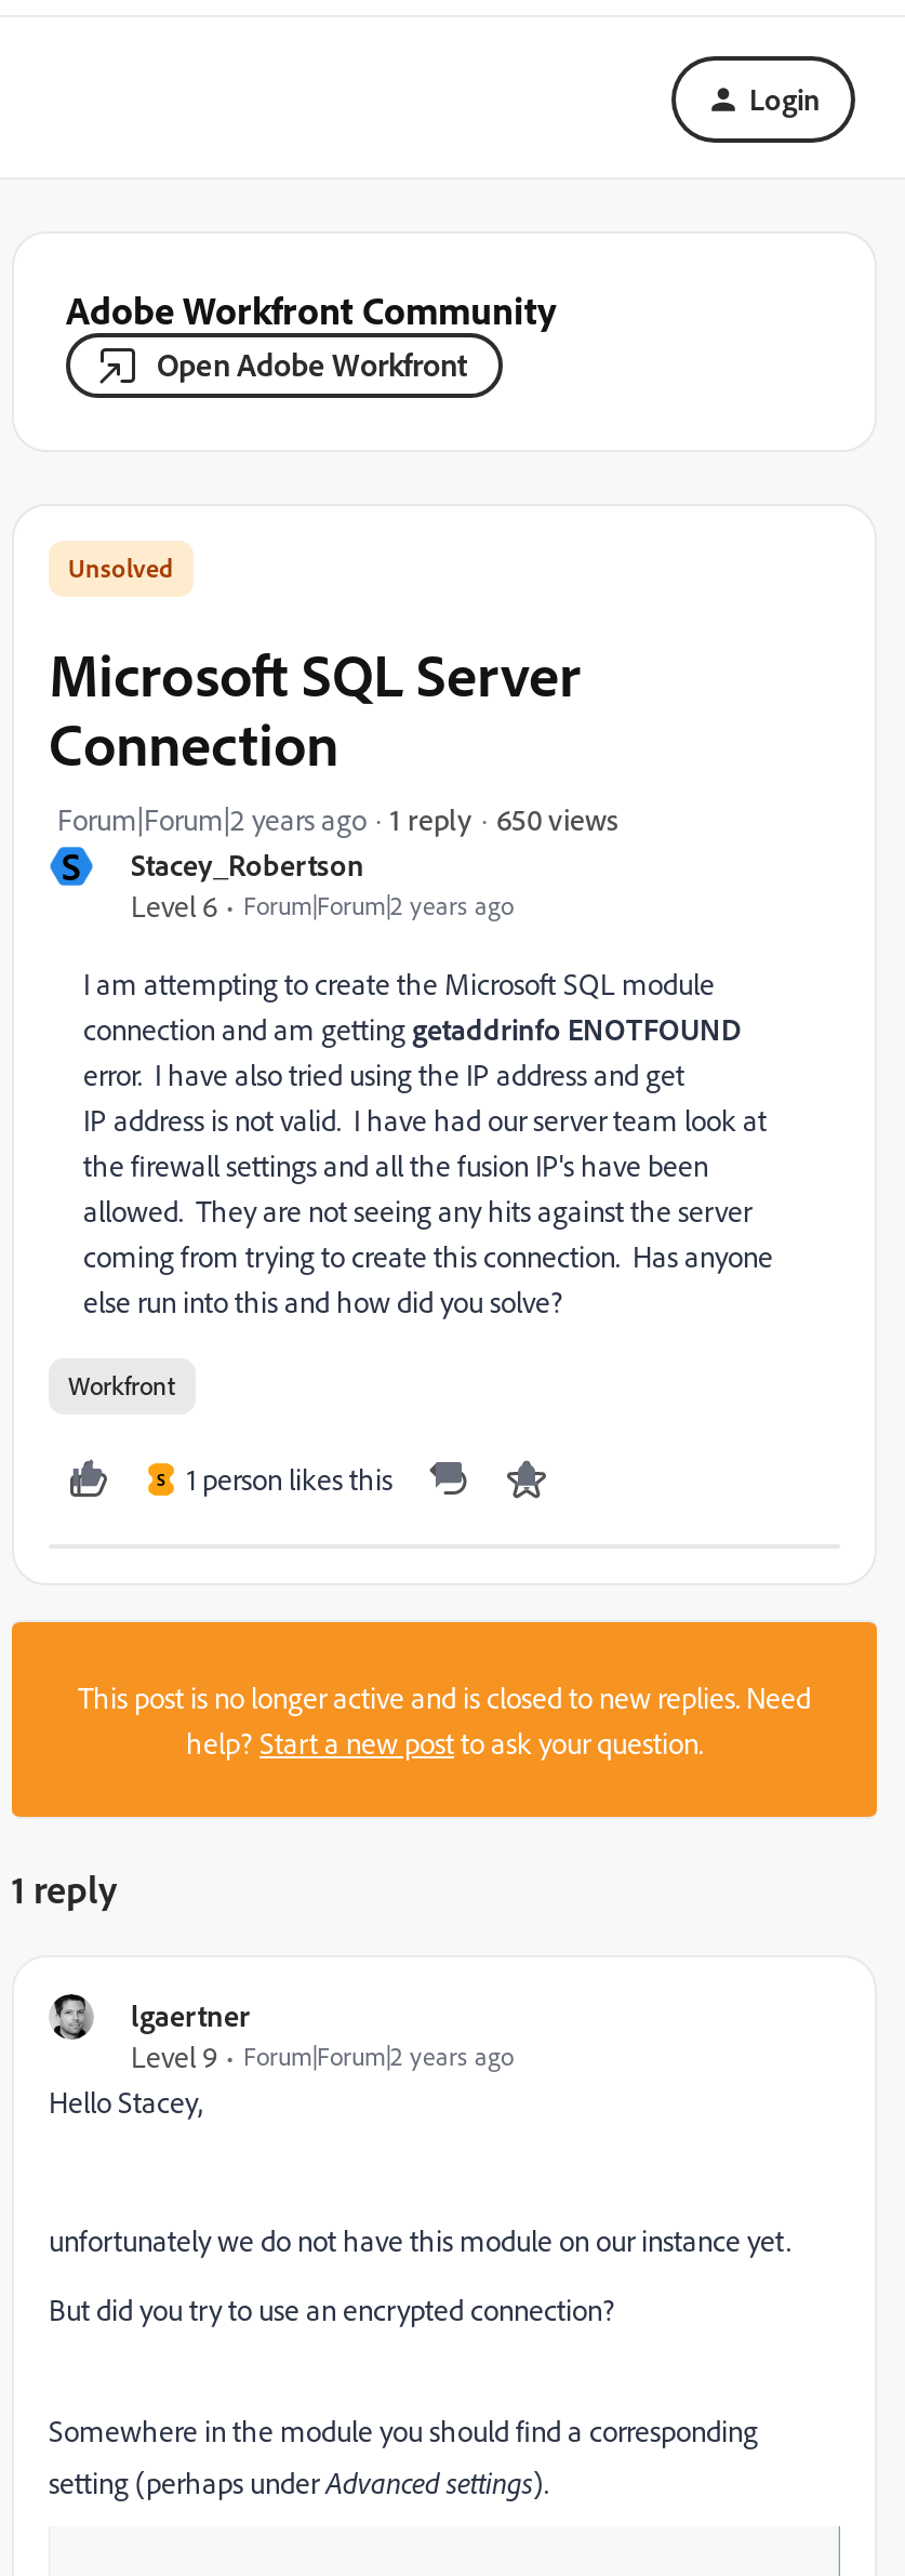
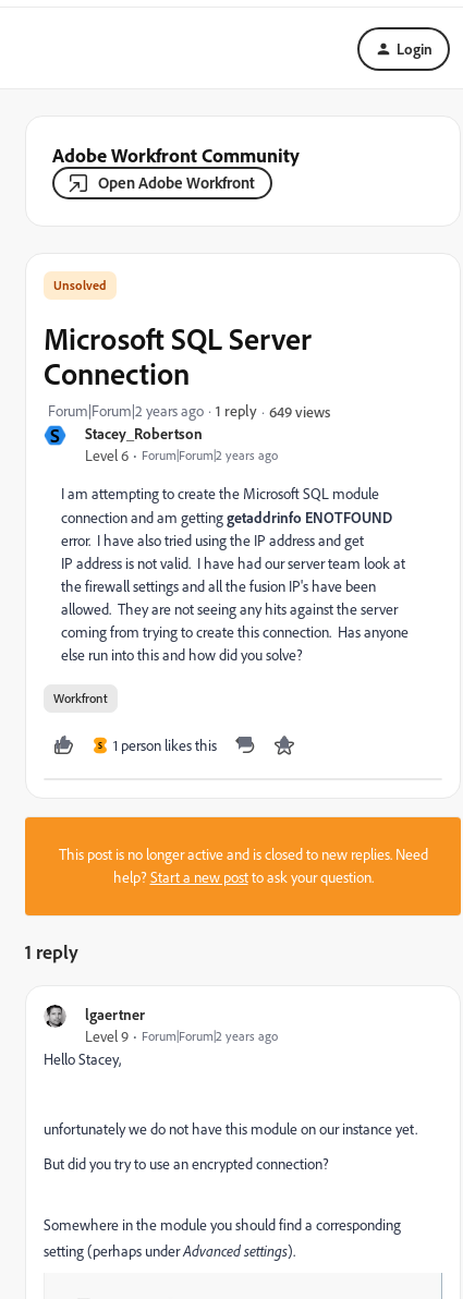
- 650 views
+ 649 views
